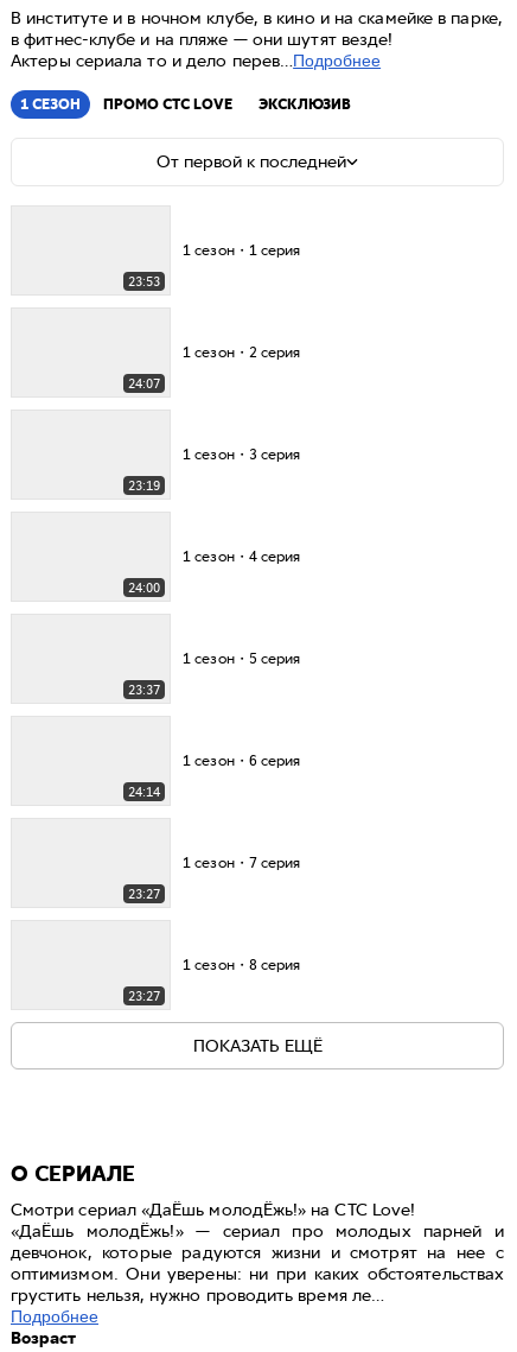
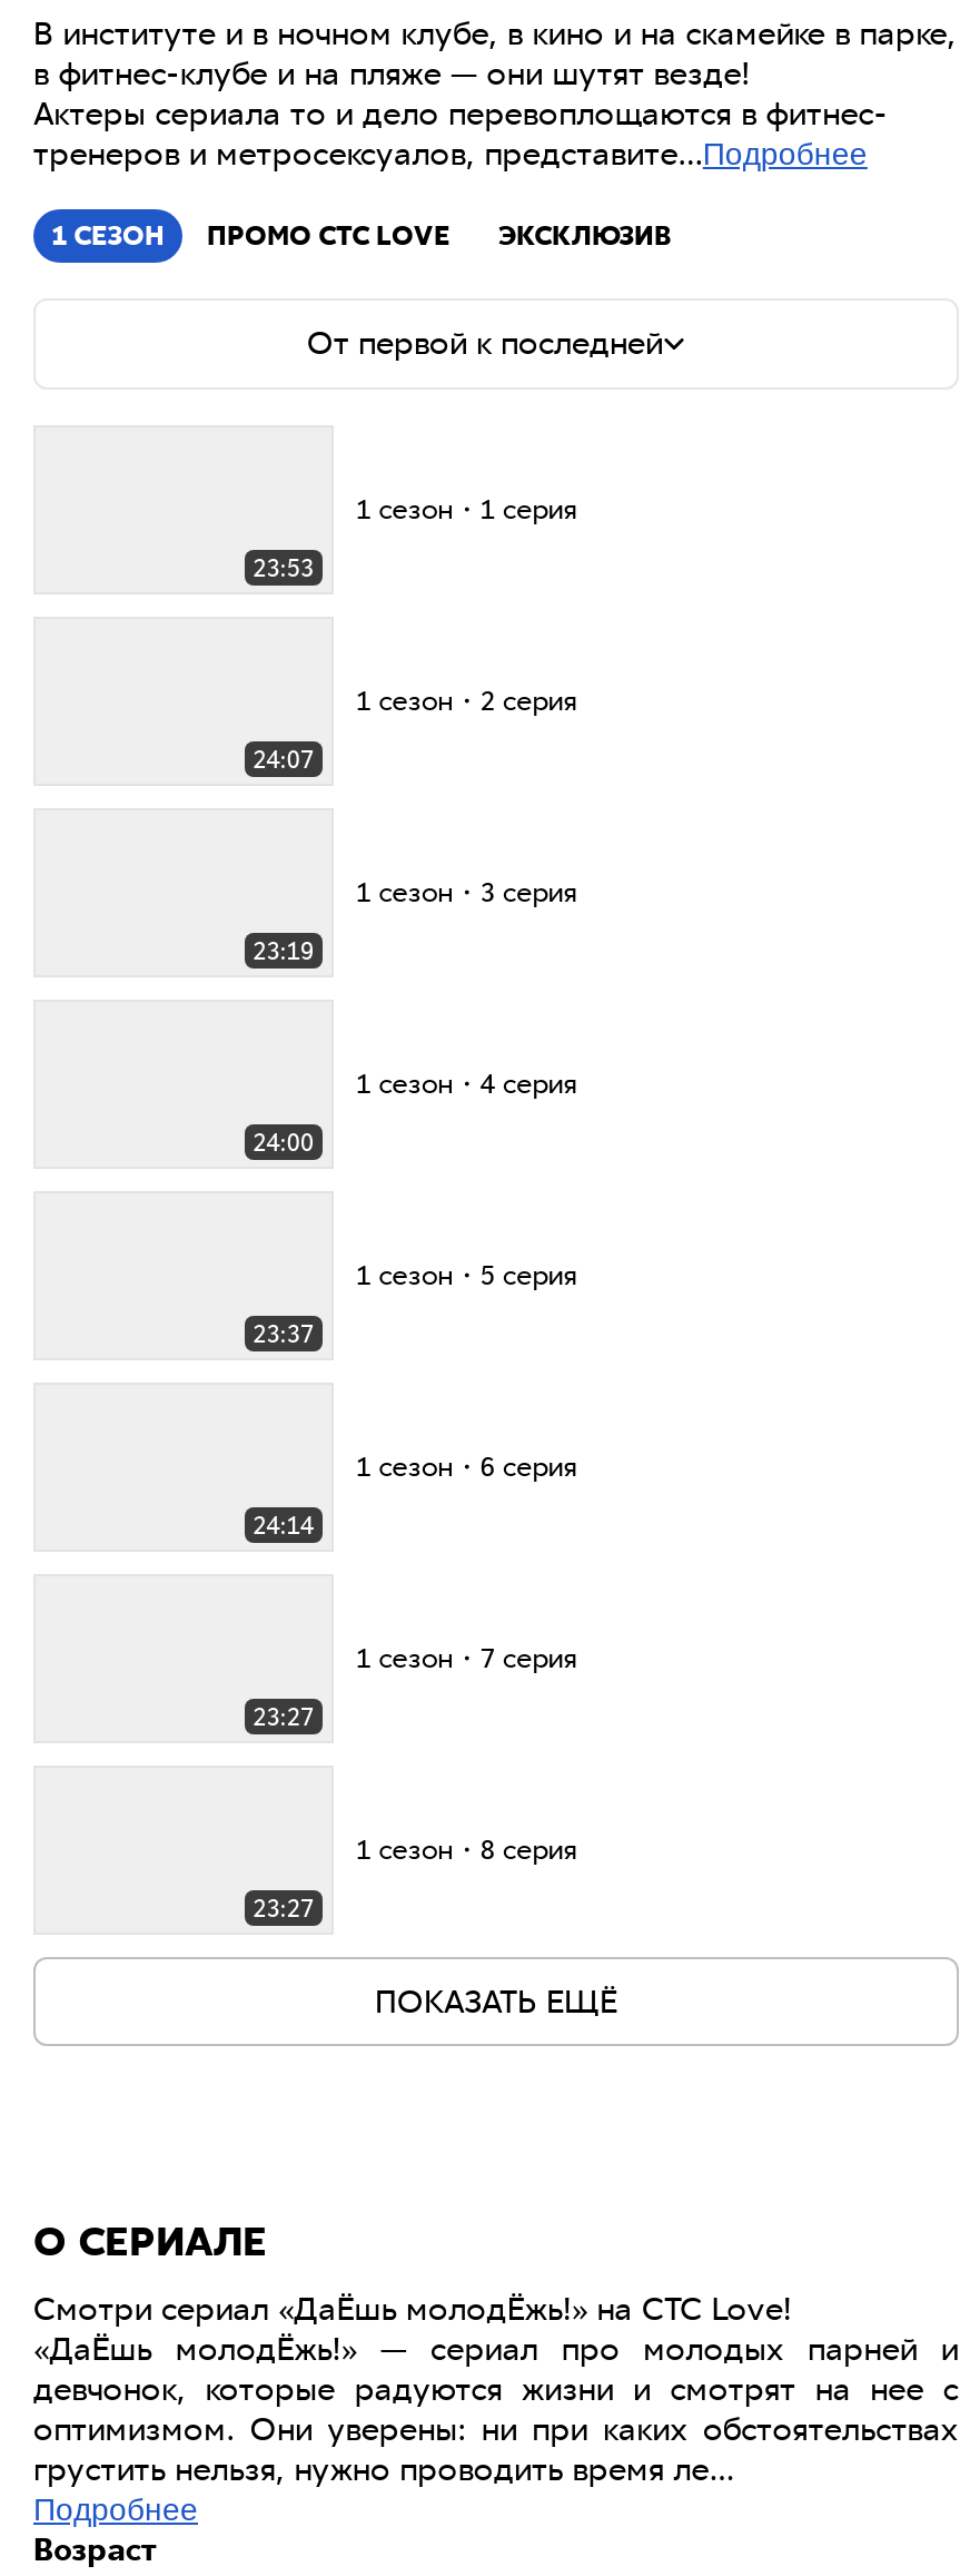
- Актеры сериала то и дело перев…Подробнее
+ Актеры сериала то и дело перевоплощаются в фитнес-
+ тренеров и метросексуалов, представите…Подробнее
